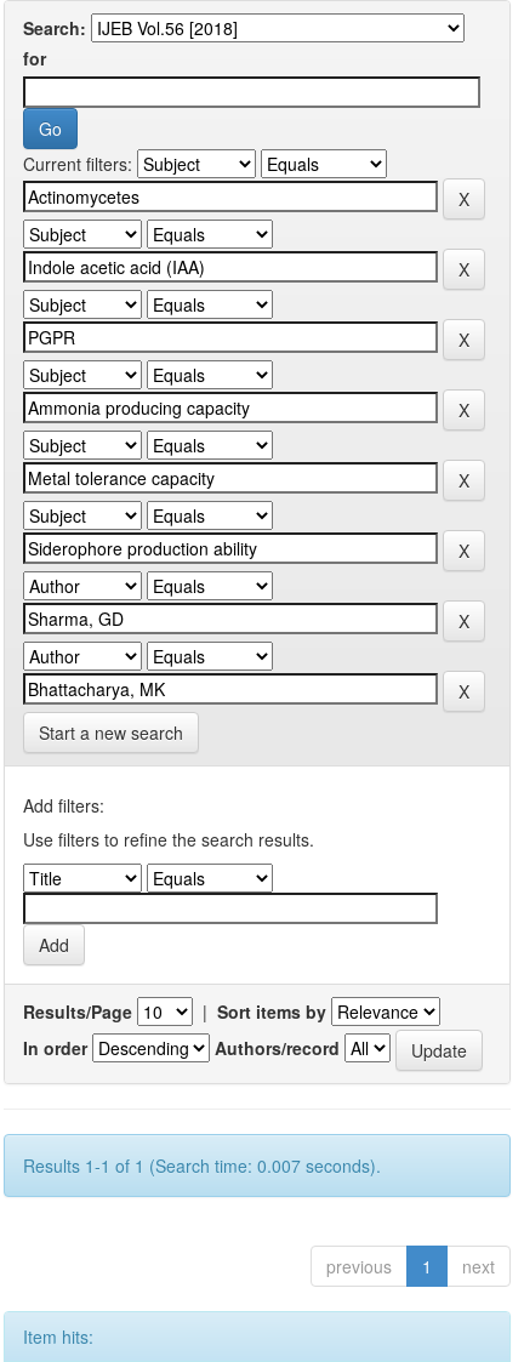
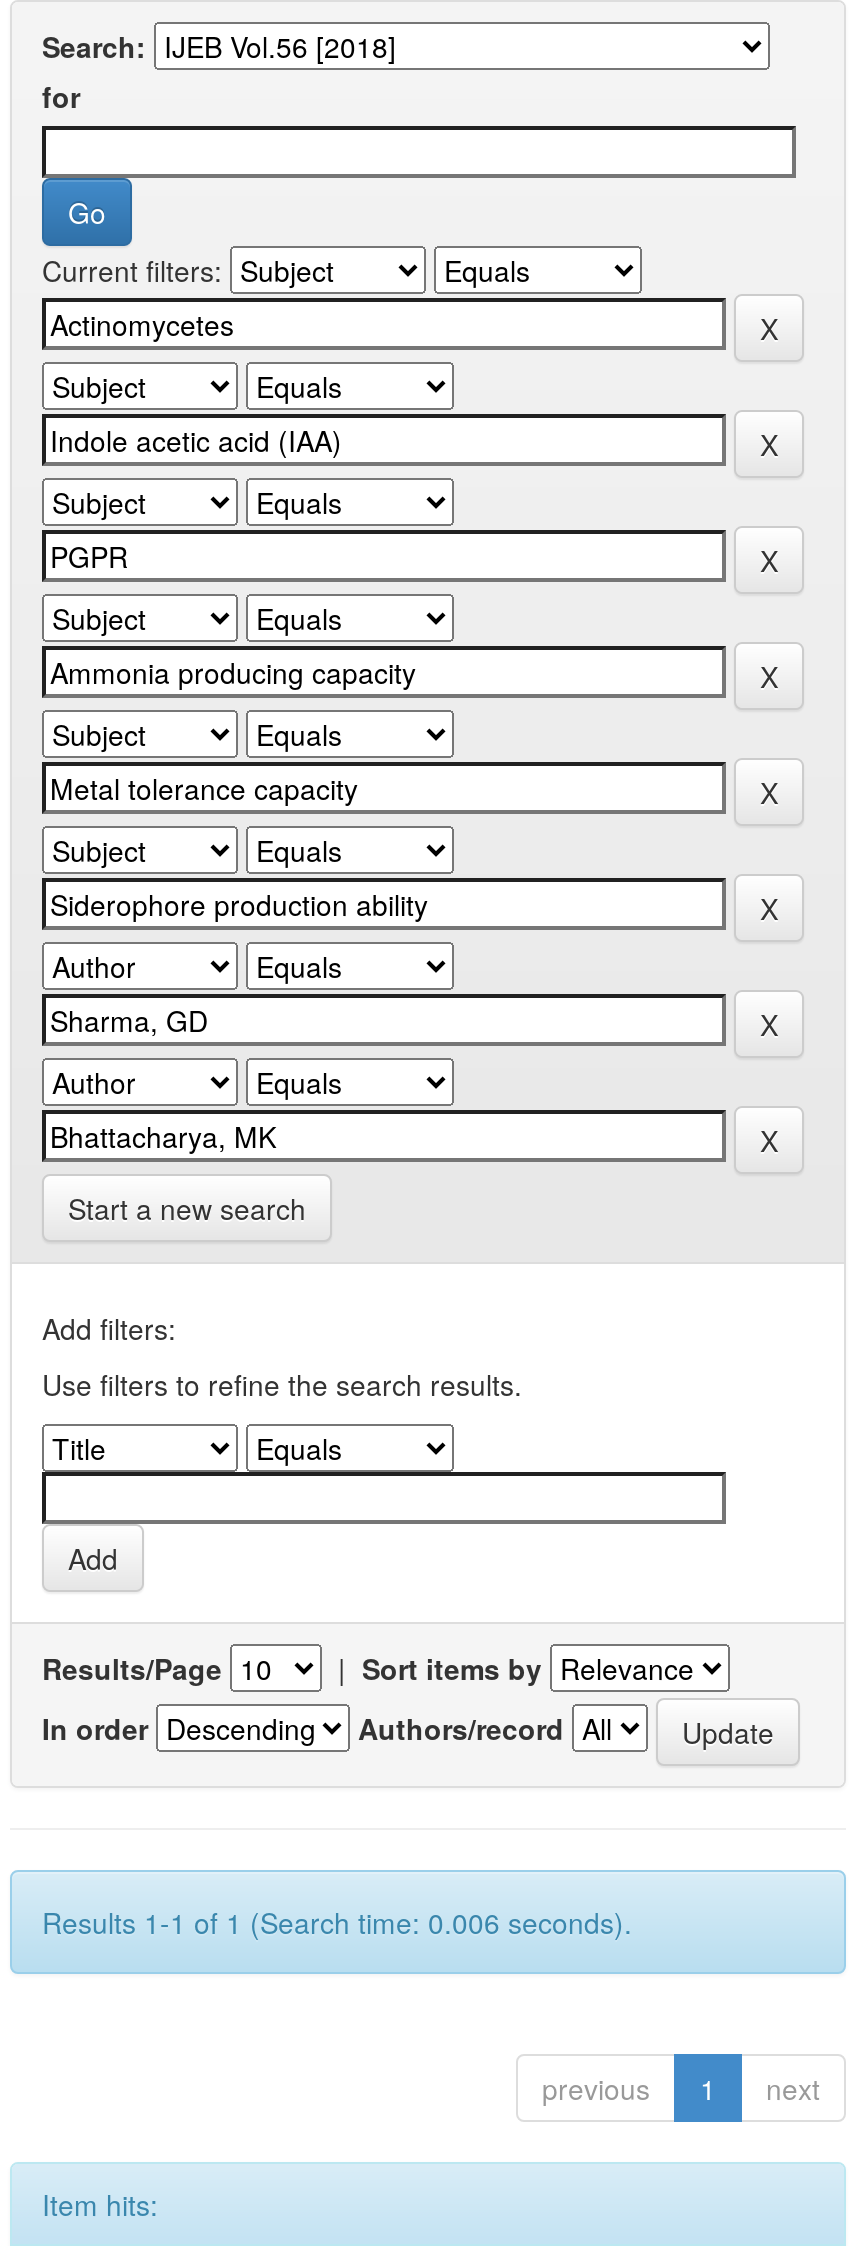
- Results 1-1 of 1 (Search time: 0.007 seconds).
+ Results 1-1 of 1 (Search time: 0.006 seconds).
